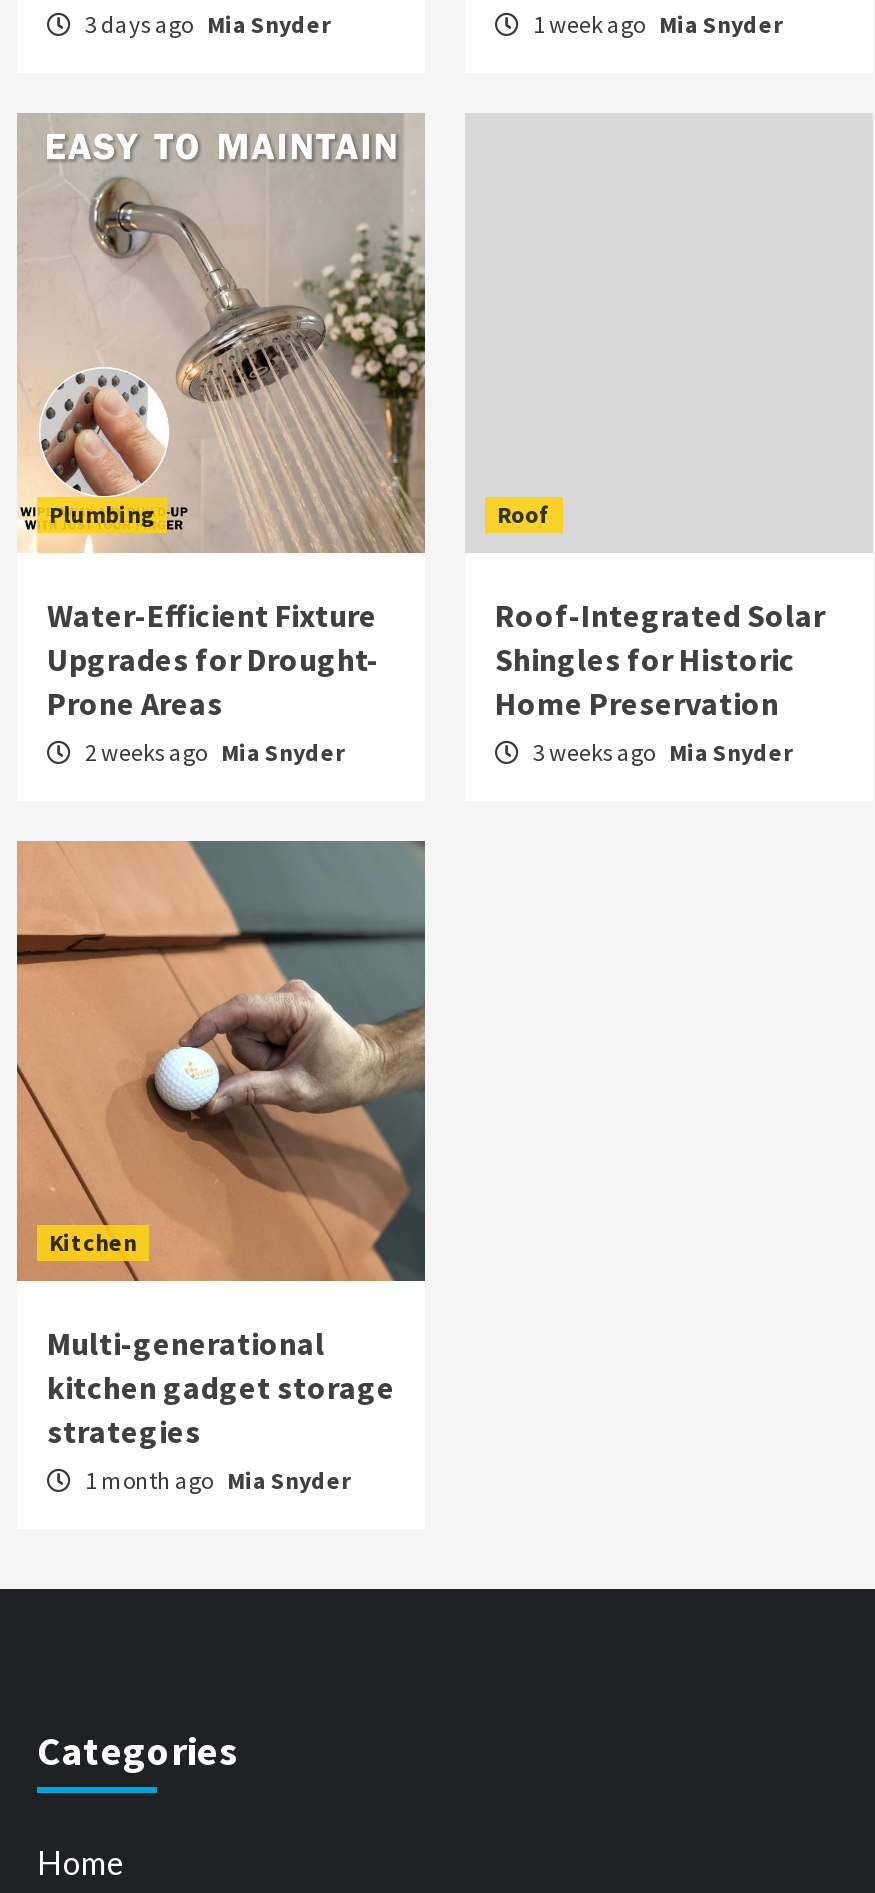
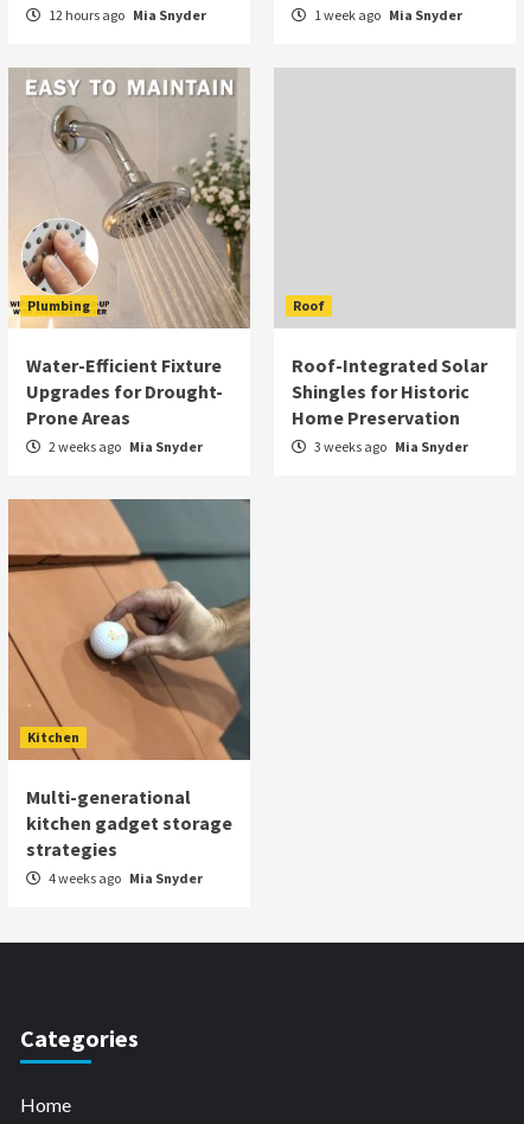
- 3 days ago Mia Snyder
+ 12 hours ago Mia Snyder

- 1 month ago Mia Snyder
+ 4 weeks ago Mia Snyder
